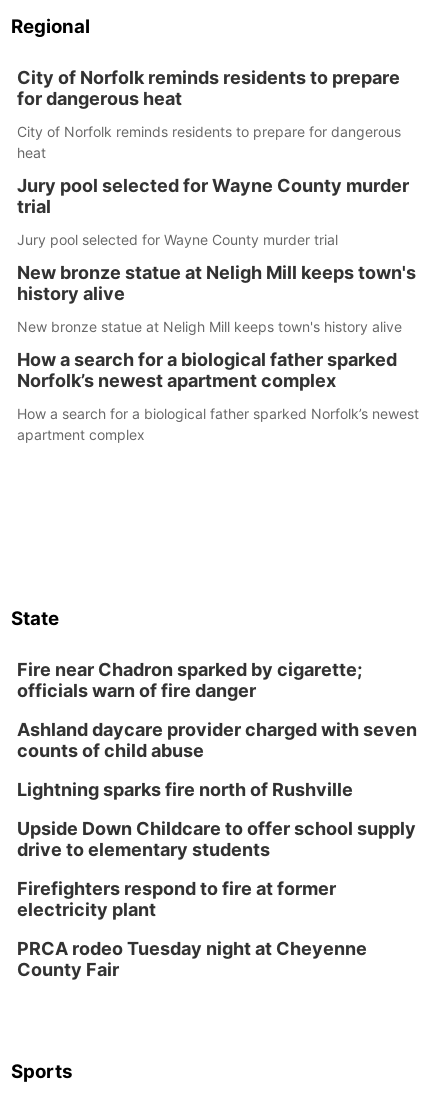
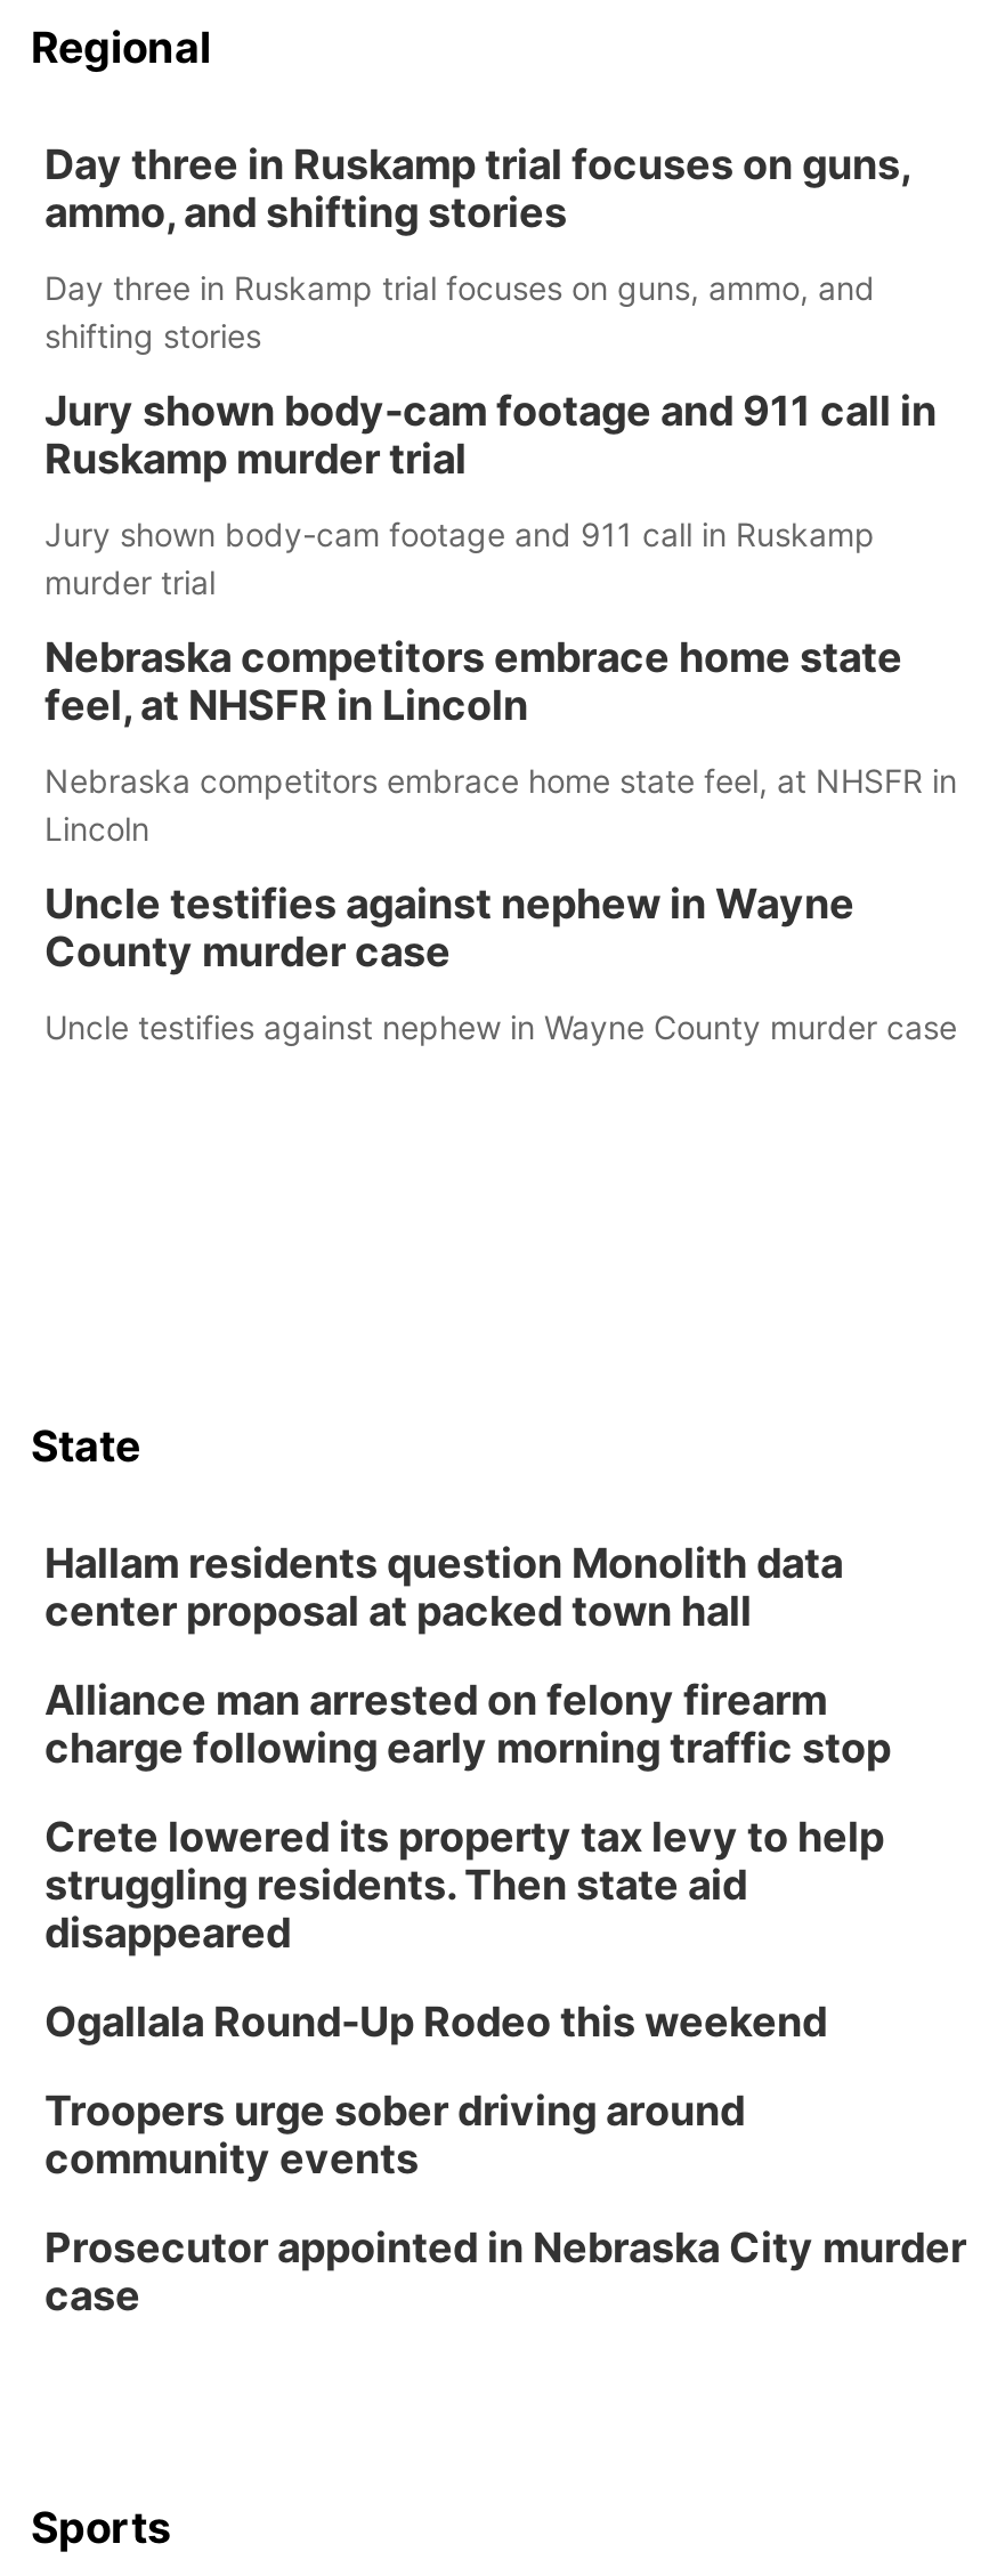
- City of Norfolk reminds residents to prepare
- for dangerous heat
+ Day three in Ruskamp trial focuses on guns,
+ ammo, and shifting stories

- City of Norfolk reminds residents to prepare for dangerous
- heat
+ Day three in Ruskamp trial focuses on guns, ammo, and
+ shifting stories

- Jury pool selected for Wayne County murder
- trial
+ Jury shown body-cam footage and 911 call in
+ Ruskamp murder trial

- Jury pool selected for Wayne County murder trial
+ Jury shown body-cam footage and 911 call in Ruskamp
+ murder trial

- New bronze statue at Neligh Mill keeps town's
- history alive
+ Nebraska competitors embrace home state
+ feel, at NHSFR in Lincoln

- New bronze statue at Neligh Mill keeps town's history alive
+ Nebraska competitors embrace home state feel, at NHSFR in
+ Lincoln

- How a search for a biological father sparked
- Norfolk’s newest apartment complex
+ Uncle testifies against nephew in Wayne
+ County murder case

- How a search for a biological father sparked Norfolk’s newest
- apartment complex
+ Uncle testifies against nephew in Wayne County murder case

- Fire near Chadron sparked by cigarette;
- officials warn of fire danger
+ Hallam residents question Monolith data
+ center proposal at packed town hall

- Ashland daycare provider charged with seven
- counts of child abuse
+ Alliance man arrested on felony firearm
+ charge following early morning traffic stop

- Lightning sparks fire north of Rushville
+ Crete lowered its property tax levy to help
+ struggling residents. Then state aid
+ disappeared

- Upside Down Childcare to offer school supply
- drive to elementary students
+ Ogallala Round-Up Rodeo this weekend

- Firefighters respond to fire at former
- electricity plant
+ Troopers urge sober driving around
+ community events

- PRCA rodeo Tuesday night at Cheyenne
- County Fair
+ Prosecutor appointed in Nebraska City murder
+ case
